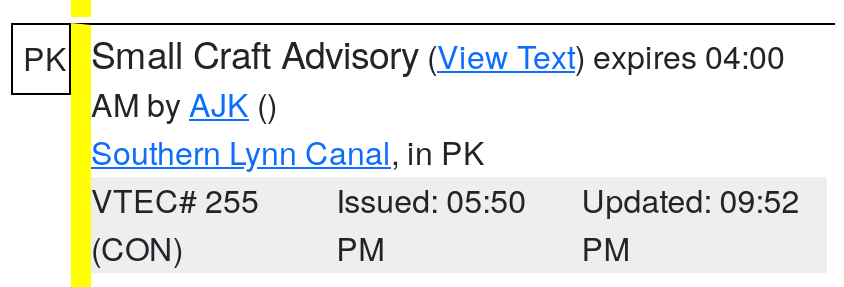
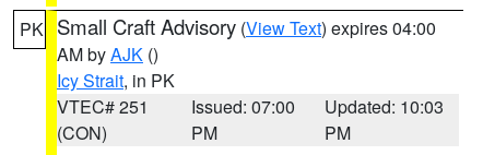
- Southern Lynn Canal, in PK
- VTEC# 255
+ Icy Strait, in PK
+ VTEC# 251

- Issued: 05:50
+ Issued: 07:00

- Updated: 09:52
+ Updated: 10:03
